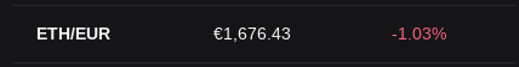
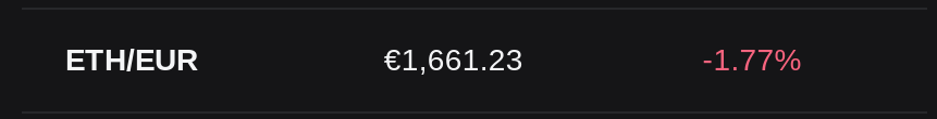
- €1,676.43
+ €1,661.23

- -1.03%
+ -1.77%
